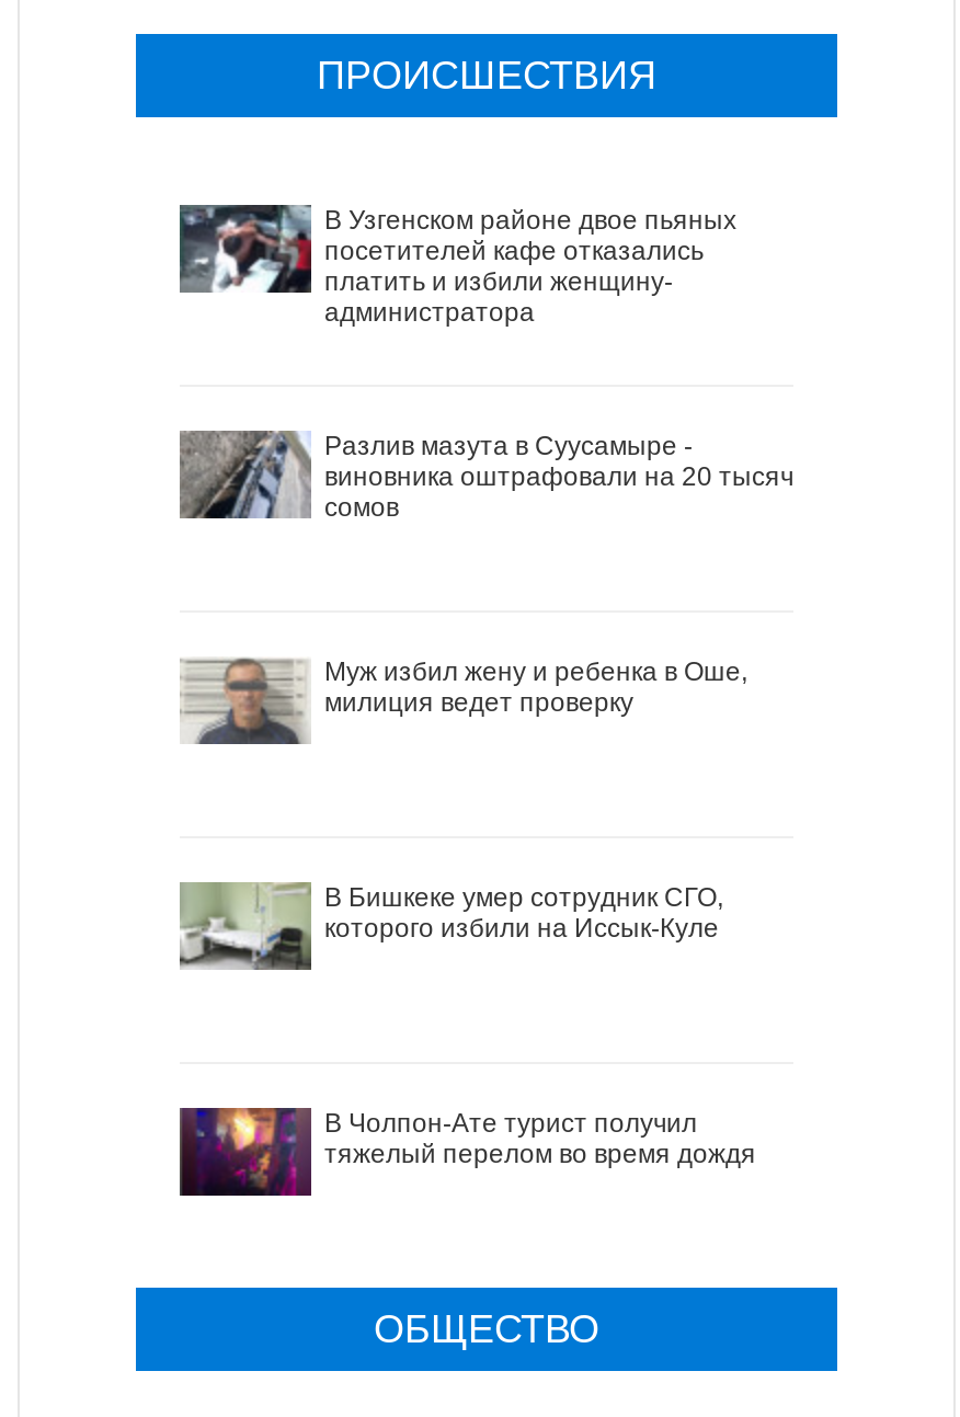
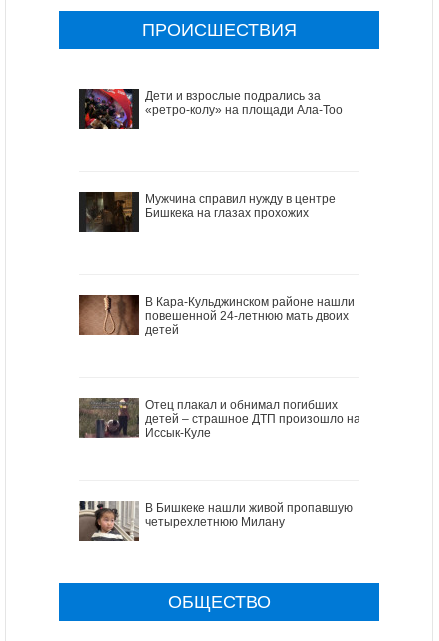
- [image]
- В Узгенском районе двое пьяных
- посетителей кафе отказались
- платить и избили женщину-
- администратора
+ [image]
+ Дети и взрослые подрались за
+ «ретро-колу» на площади Ала-Тоо

- [image]
- Разлив мазута в Суусамыре -
- виновника оштрафовали на 20 тысяч
- сомов
+ [image]
+ Мужчина справил нужду в центре
+ Бишкека на глазах прохожих

- [image]
- Муж избил жену и ребенка в Оше,
- милиция ведет проверку
+ [image]
+ В Кара-Кульджинском районе нашли
+ повешенной 24-летнюю мать двоих
+ детей

- [image]
- В Бишкеке умер сотрудник СГО,
- которого избили на Иссык-Куле
+ [image]
+ Отец плакал и обнимал погибших
+ детей – страшное ДТП произошло на
+ Иссык-Куле

- [image]
- В Чолпон-Ате турист получил
- тяжелый перелом во время дождя
+ [image]
+ В Бишкеке нашли живой пропавшую
+ четырехлетнюю Милану
